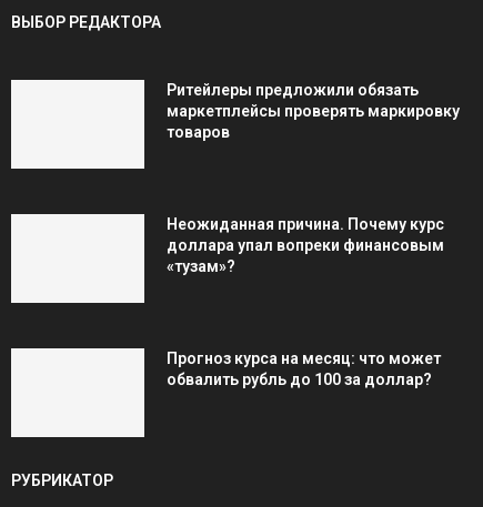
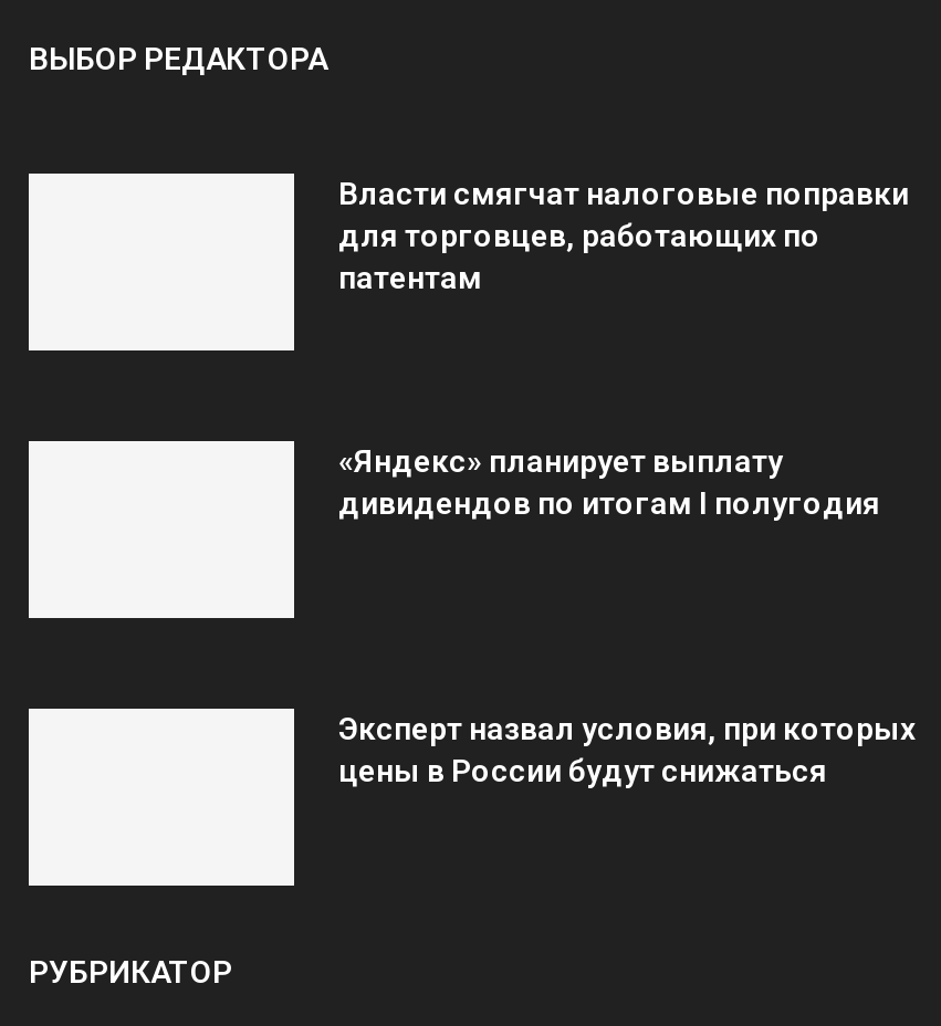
- Ритейлеры предложили обязать
- маркетплейсы проверять маркировку
- товаров
+ Власти смягчат налоговые поправки
+ для торговцев, работающих по
+ патентам

- Неожиданная причина. Почему курс
- доллара упал вопреки финансовым
- «тузам»?
+ «Яндекс» планирует выплату
+ дивидендов по итогам I полугодия

- Прогноз курса на месяц: что может
- обвалить рубль до 100 за доллар?
+ Эксперт назвал условия, при которых
+ цены в России будут снижаться
